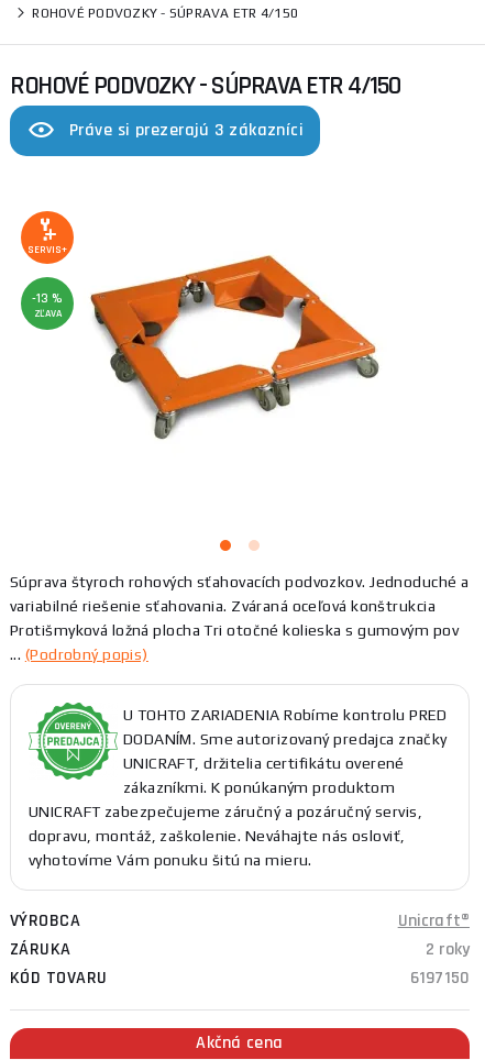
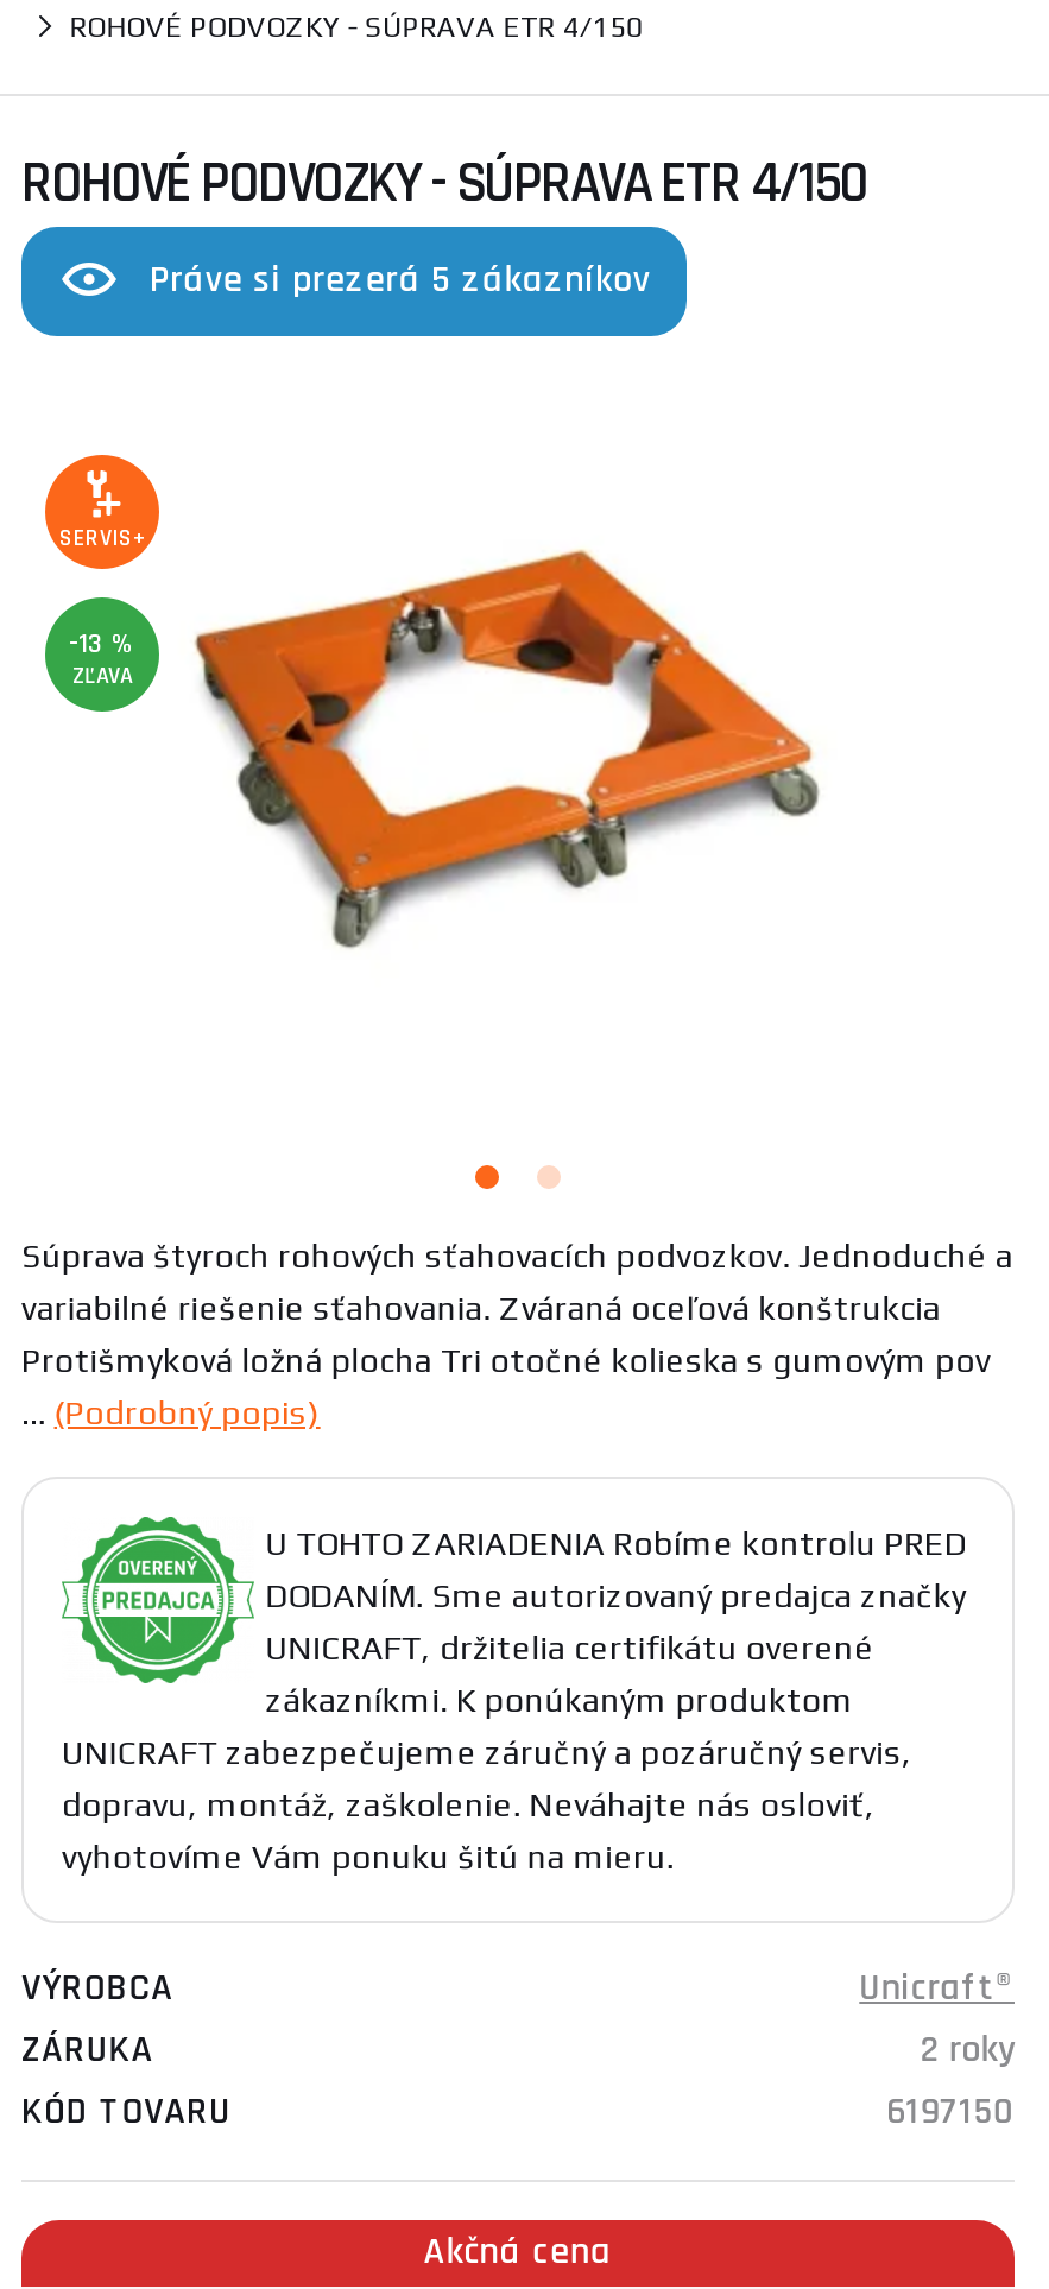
- Práve si prezerajú 3 zákazníci
+ Práve si prezerá 5 zákazníkov
